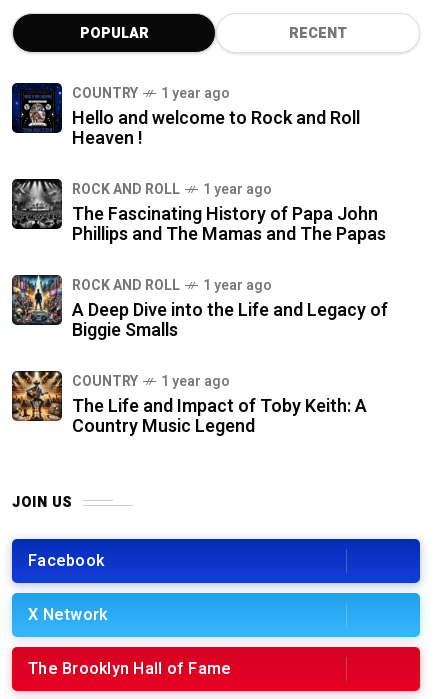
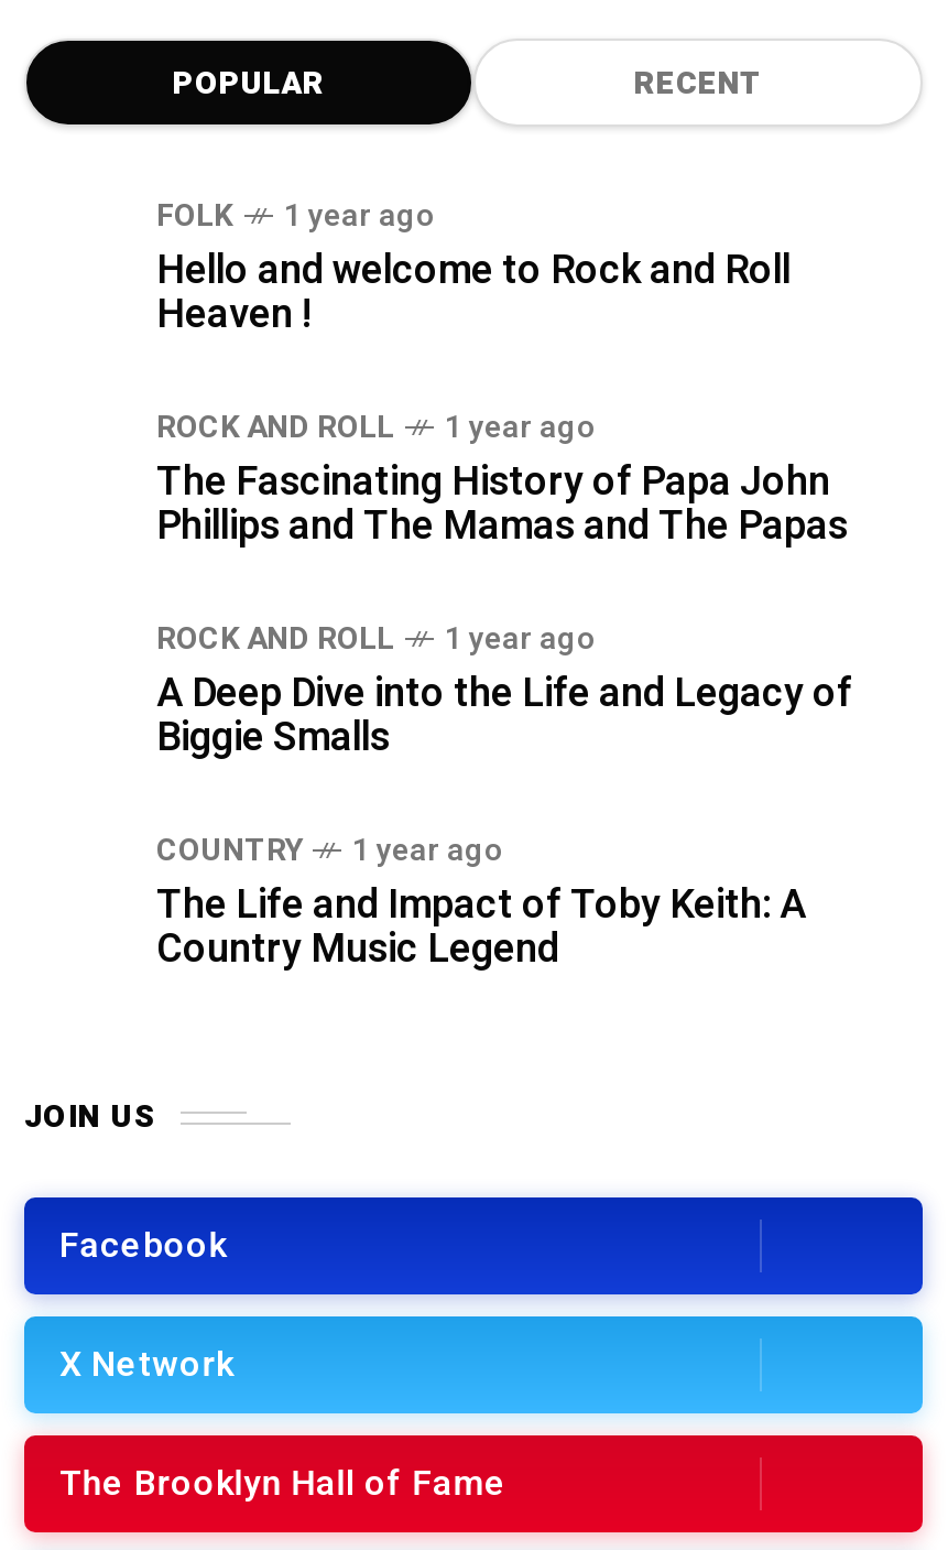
- [image]

- COUNTRY
+ FOLK

- [image]

- [image]

- [image]
